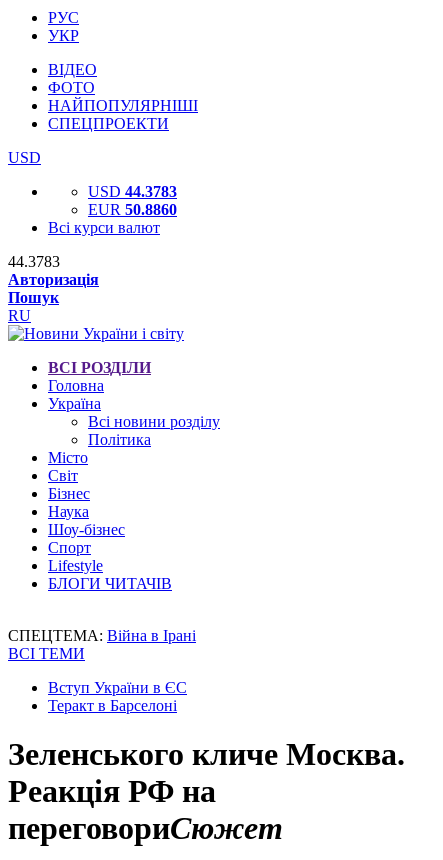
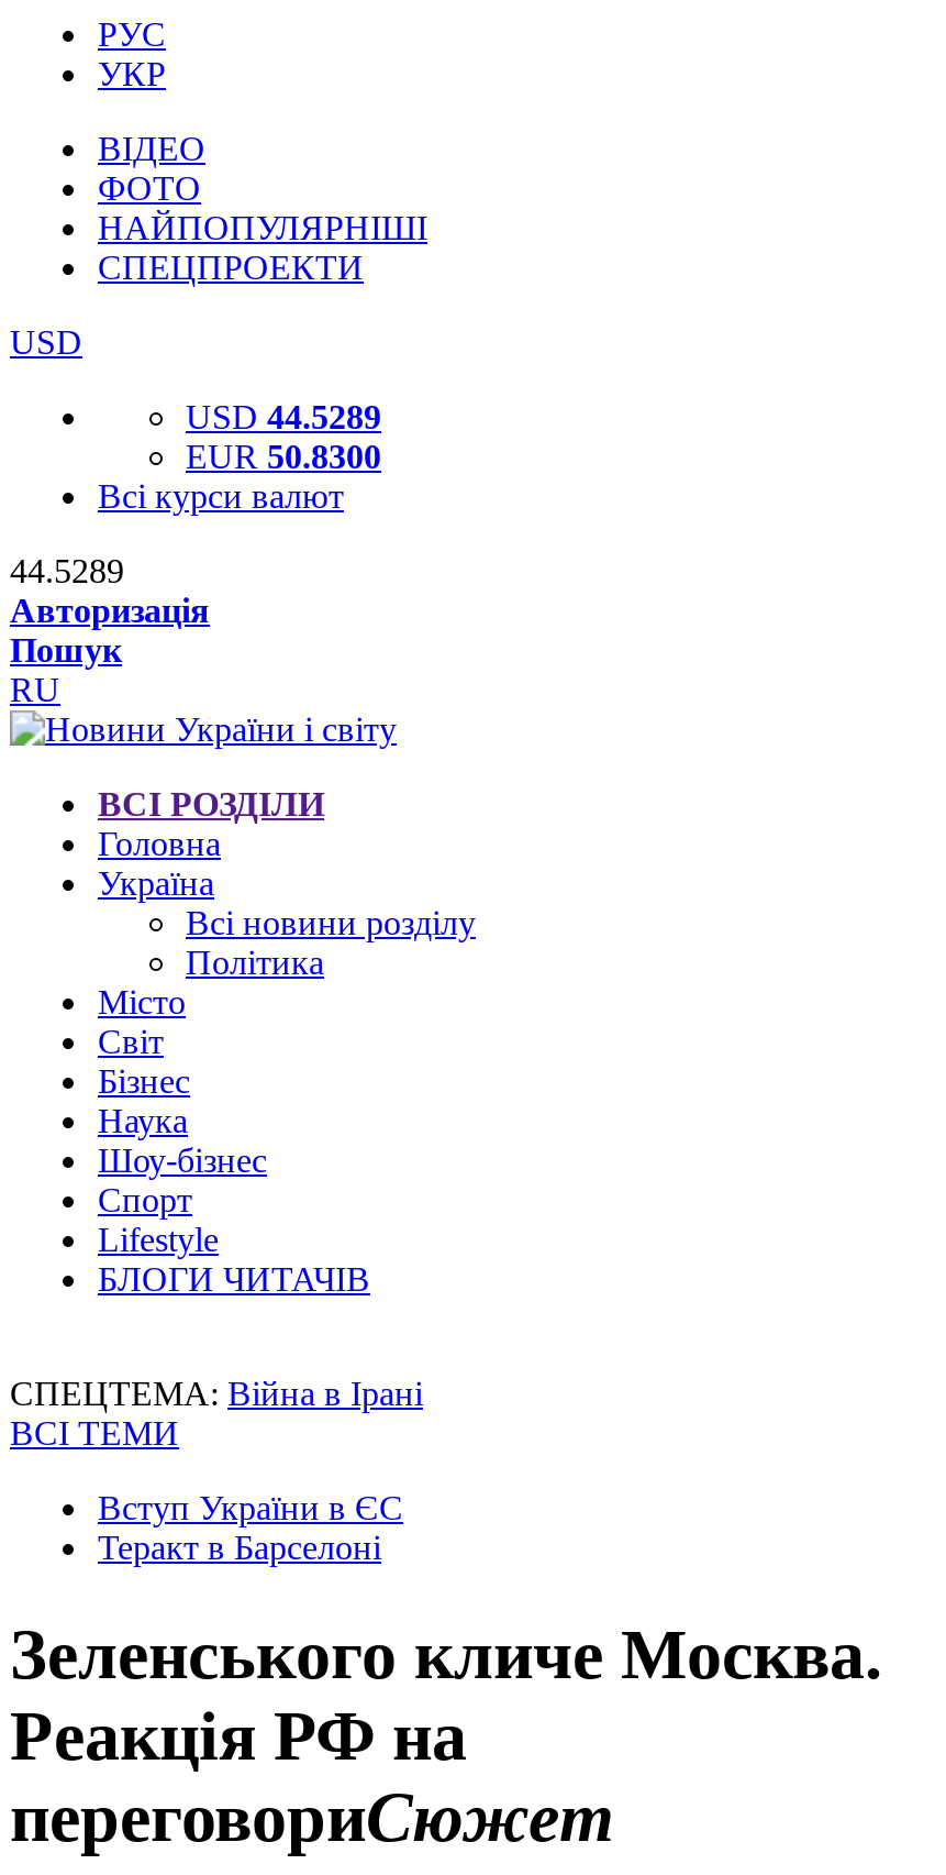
- USD 44.3783
+ USD 44.5289

- EUR 50.8860
+ EUR 50.8300

- 44.3783
+ 44.5289
